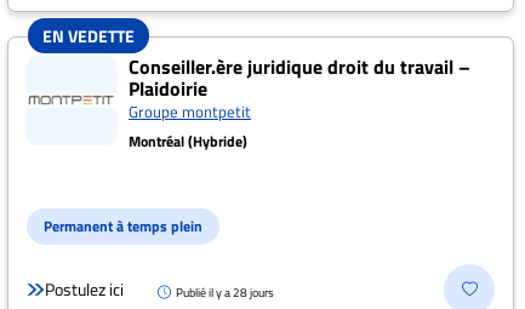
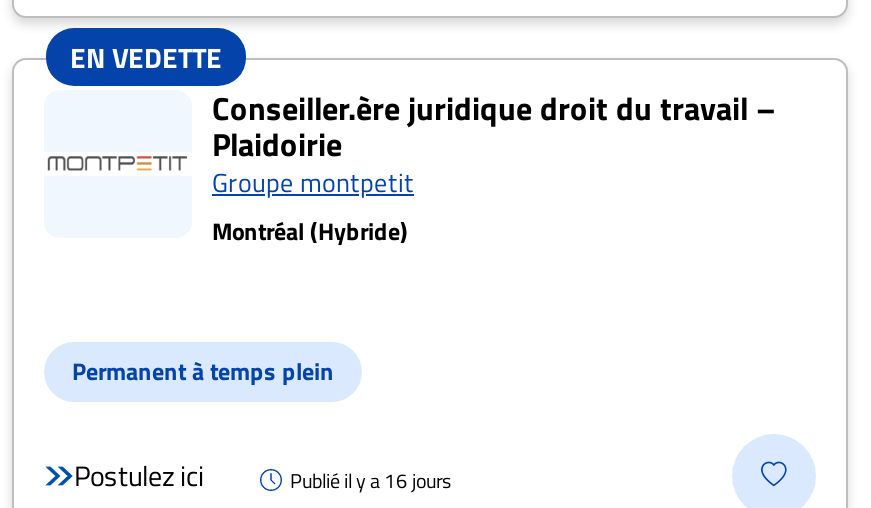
- Publié il y a 28 jours
+ Publié il y a 16 jours
